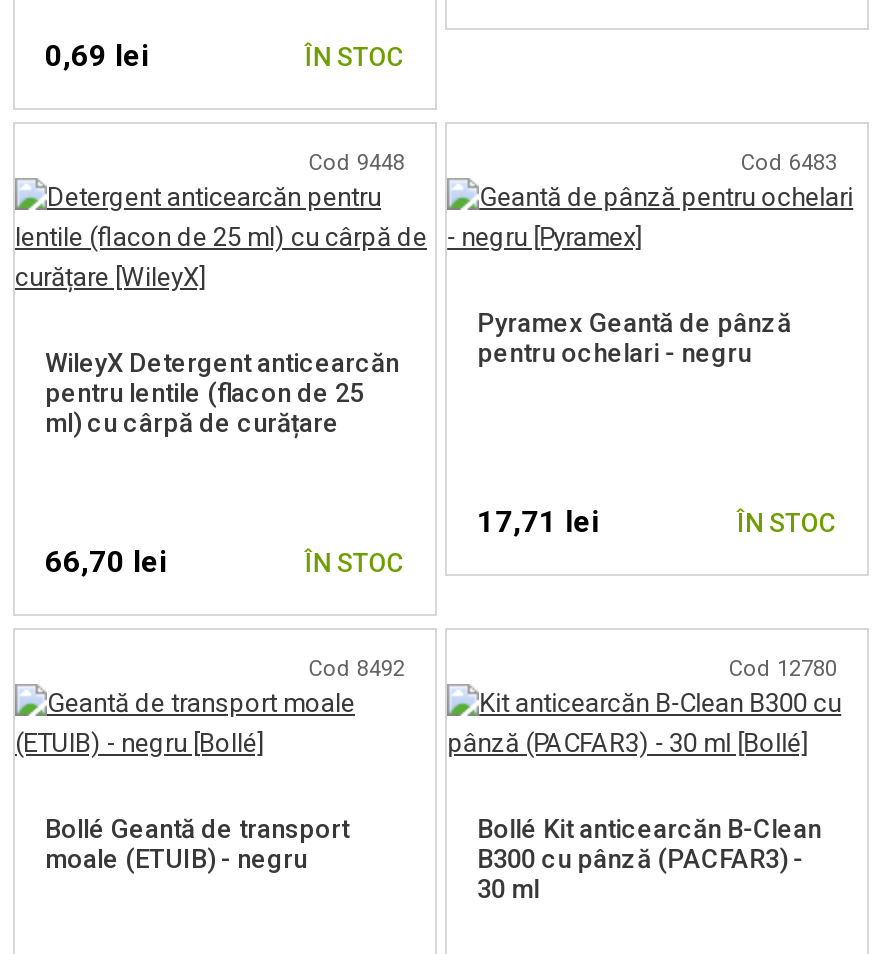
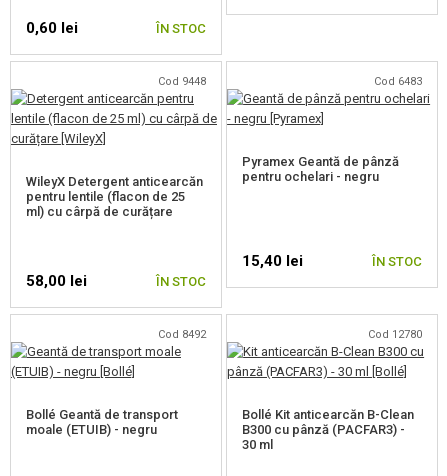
- 0,69 lei
+ 0,60 lei

- 17,71 lei
+ 15,40 lei

- 66,70 lei
+ 58,00 lei
